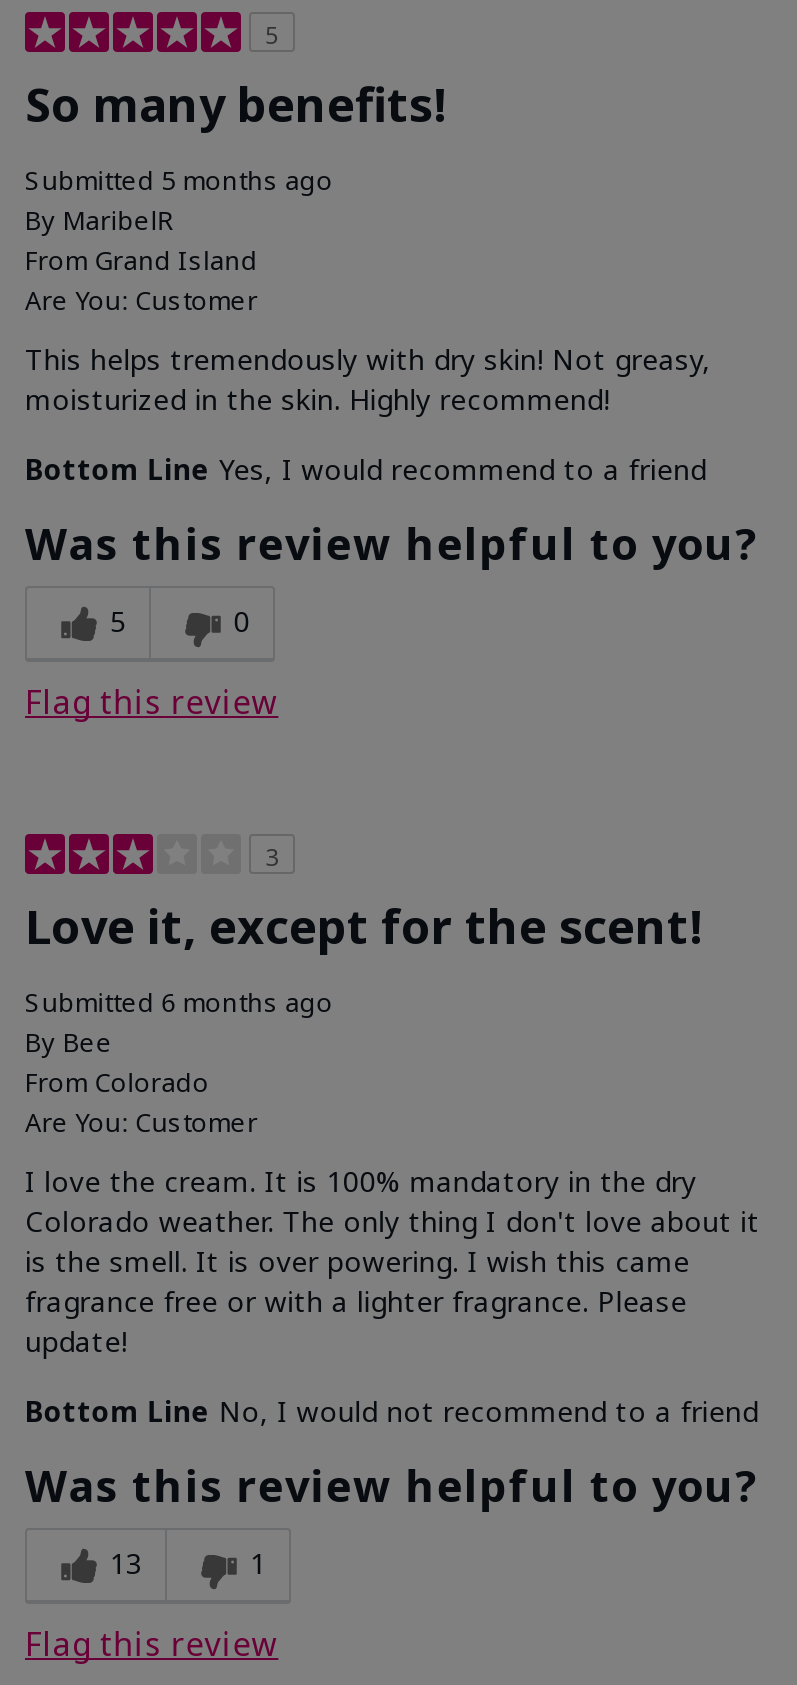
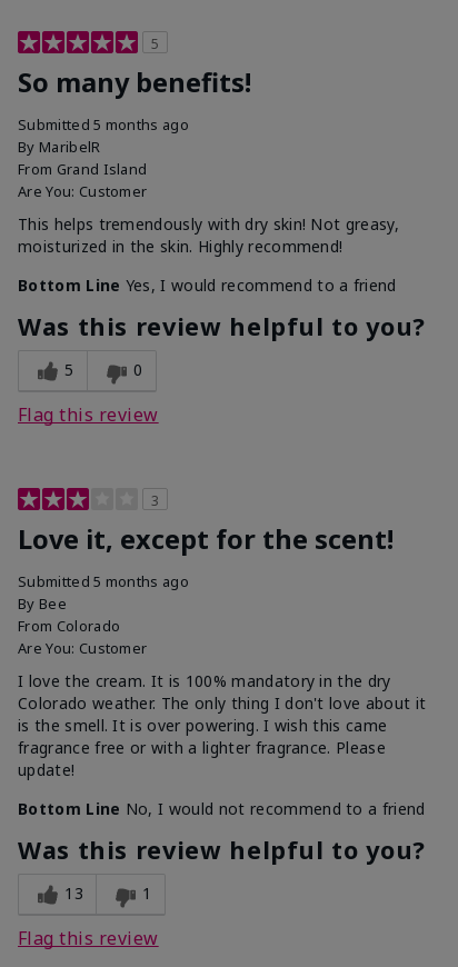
- Submitted 6 months ago
+ Submitted 5 months ago
